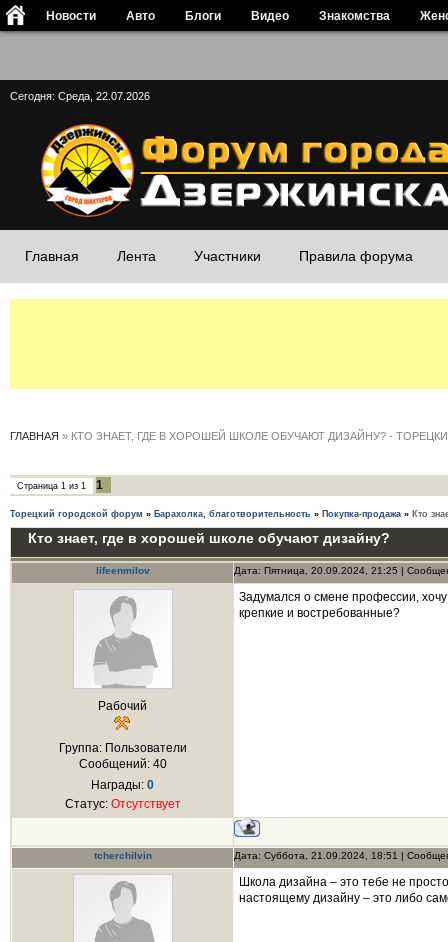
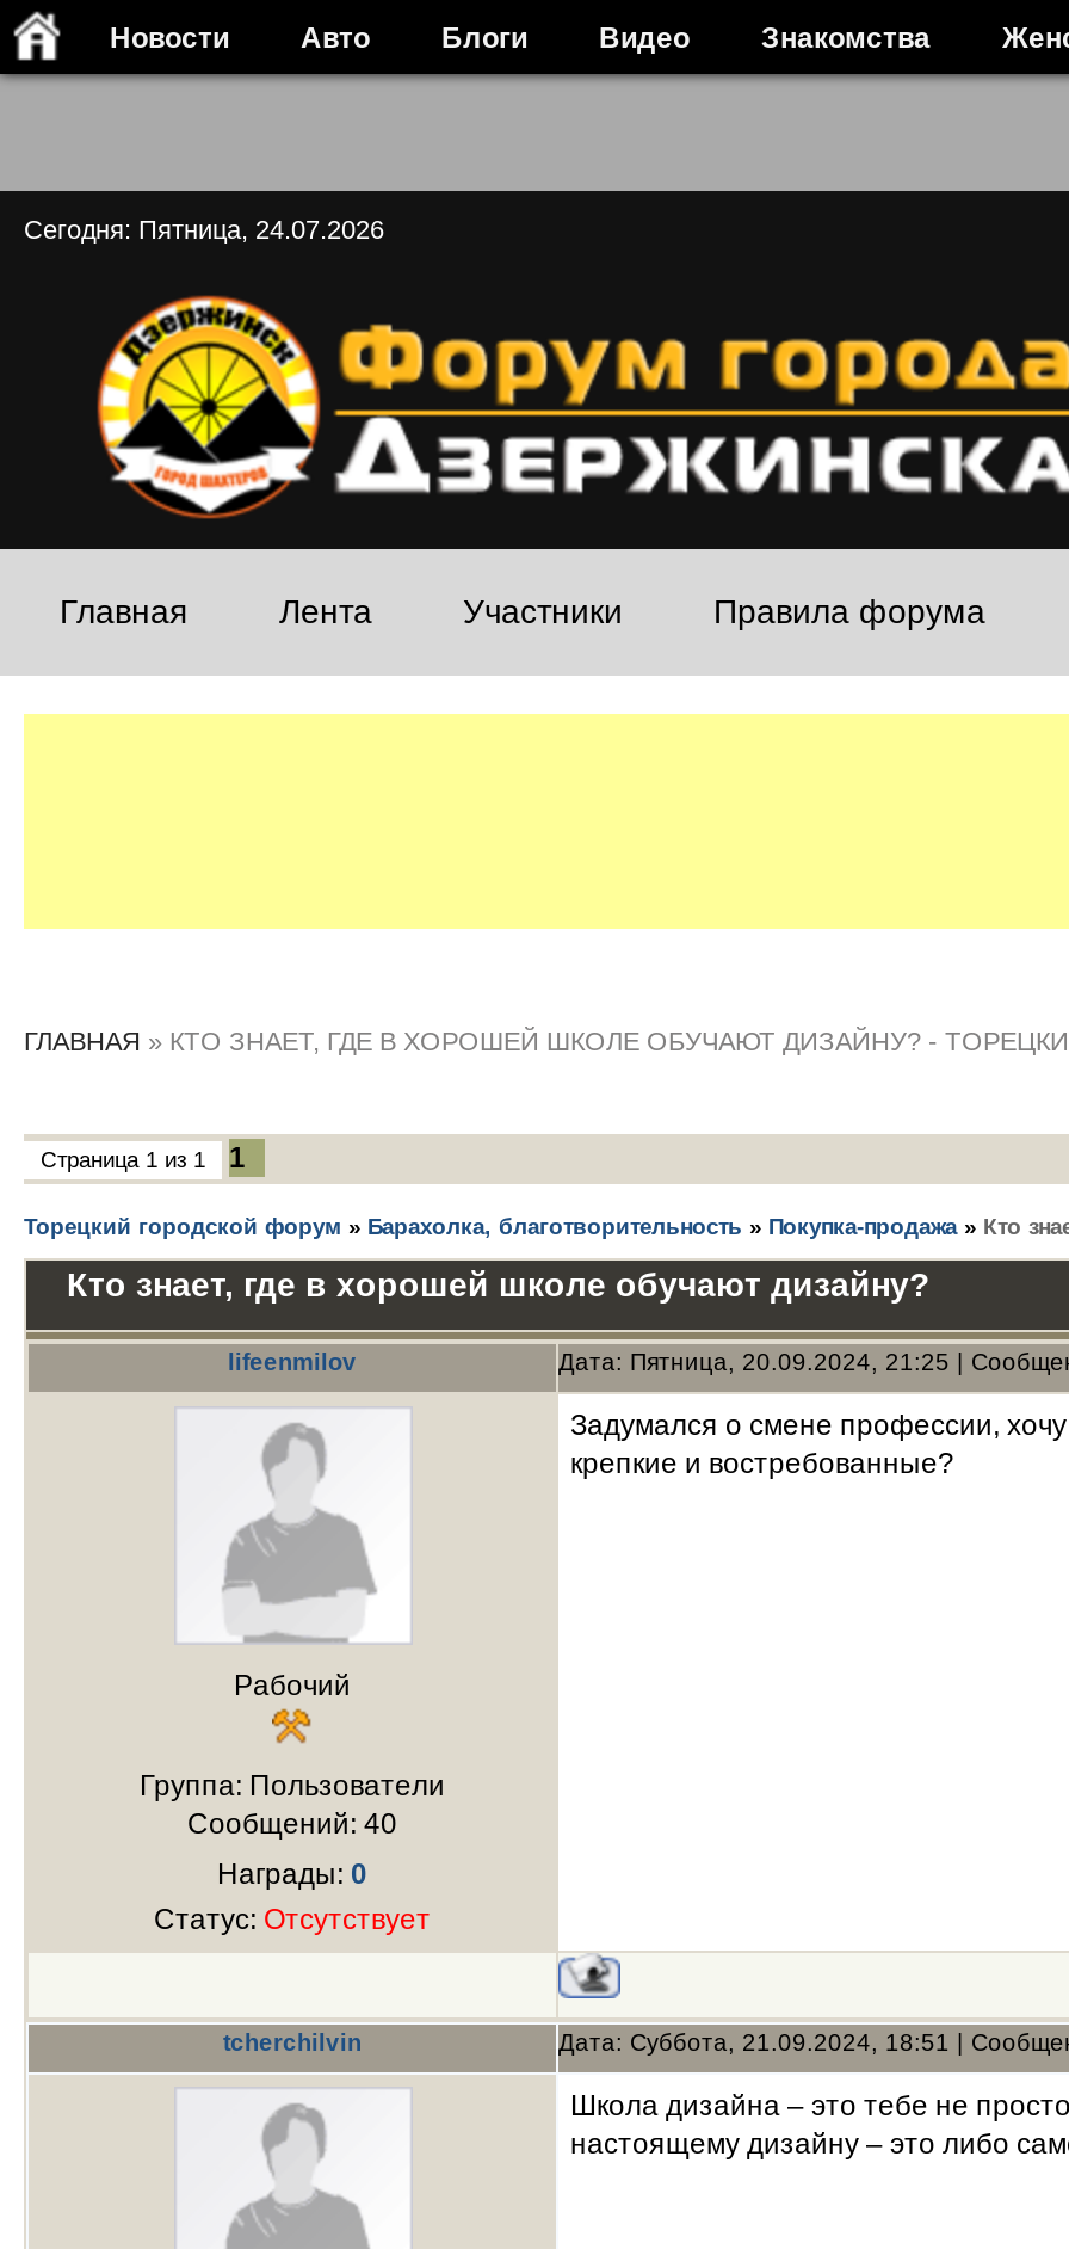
- Сегодня: Среда, 22.07.2026
+ Сегодня: Пятница, 24.07.2026
